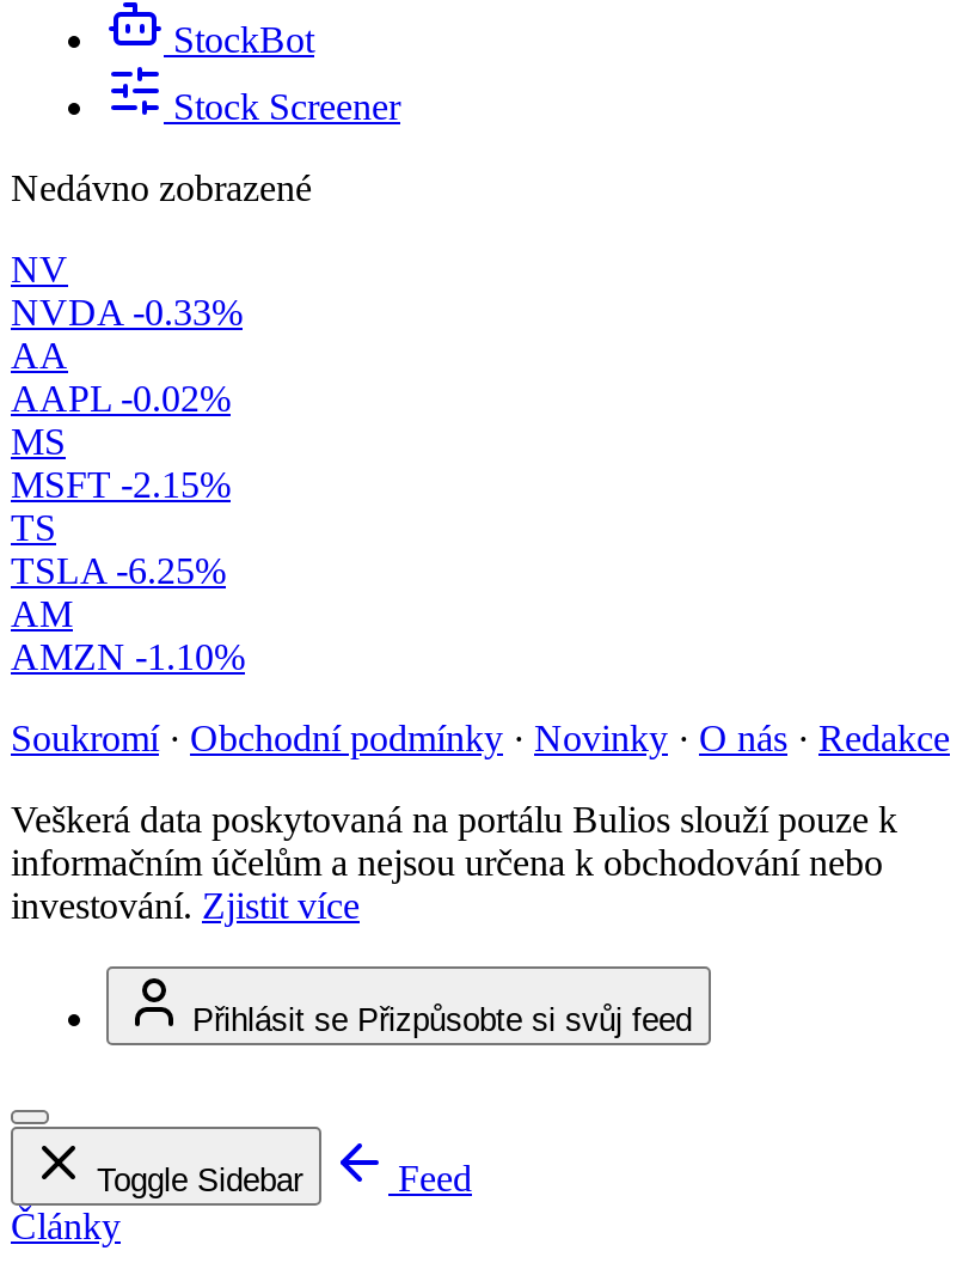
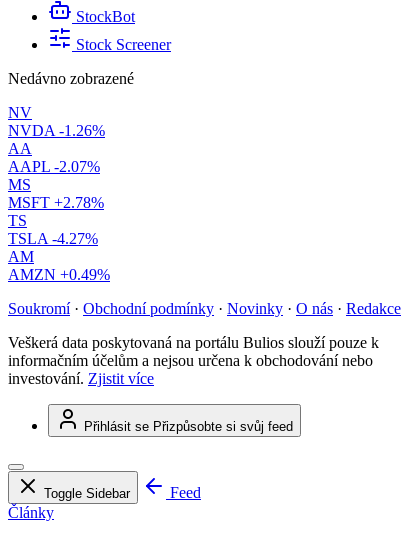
- NVDA -0.33%
+ NVDA -1.26%

- AAPL -0.02%
+ AAPL -2.07%

- MSFT -2.15%
+ MSFT +2.78%

- TSLA -6.25%
+ TSLA -4.27%

- AMZN -1.10%
+ AMZN +0.49%
